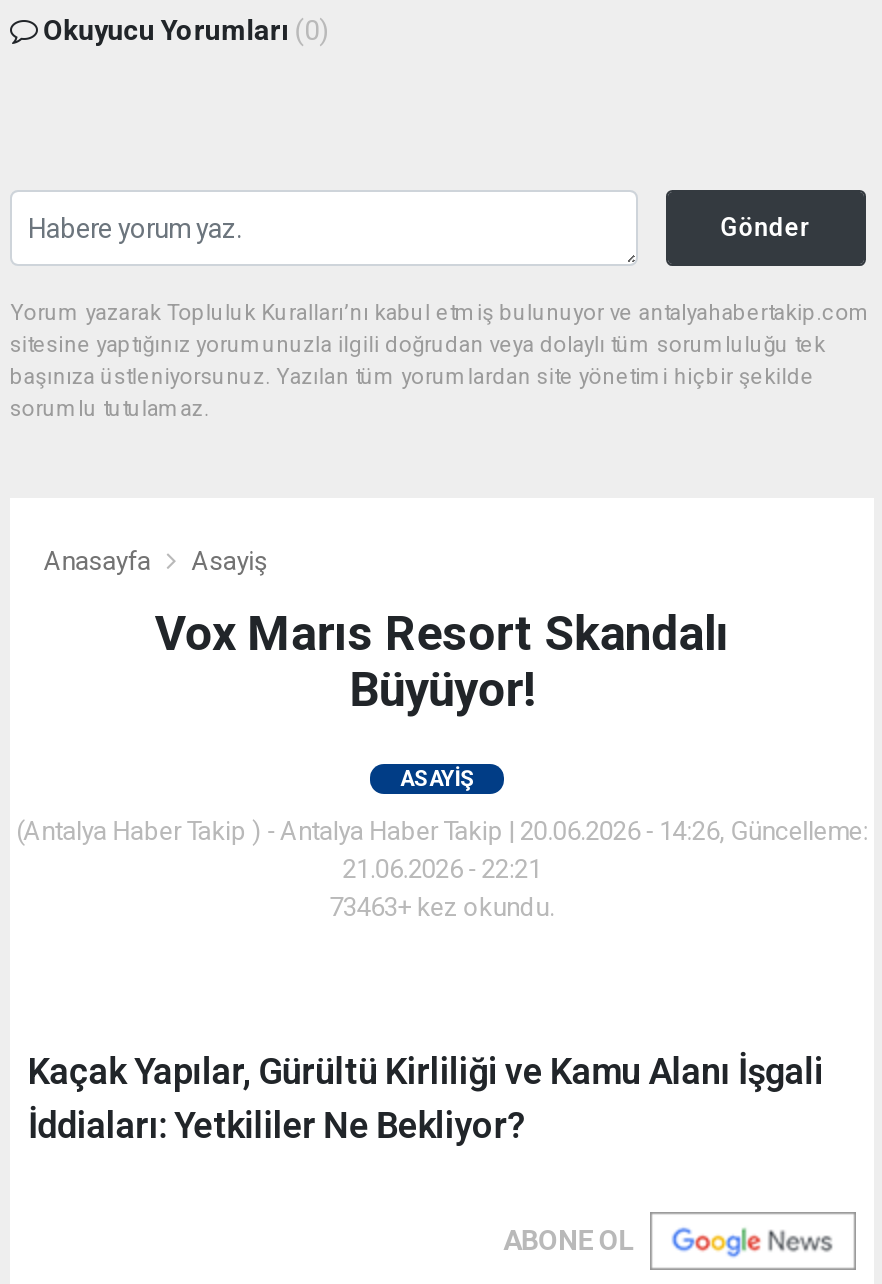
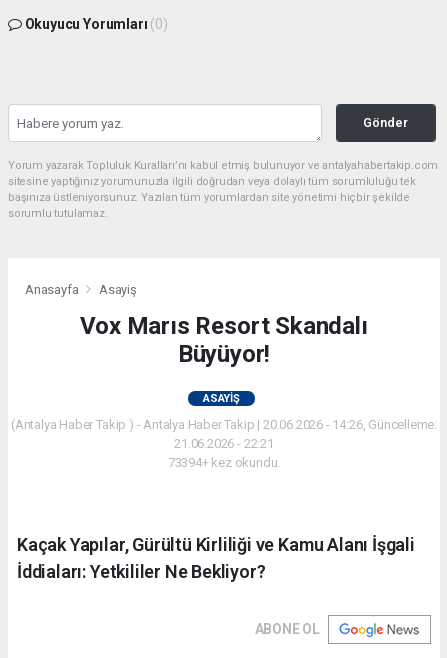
- 73463+ kez okundu.
+ 73394+ kez okundu.
